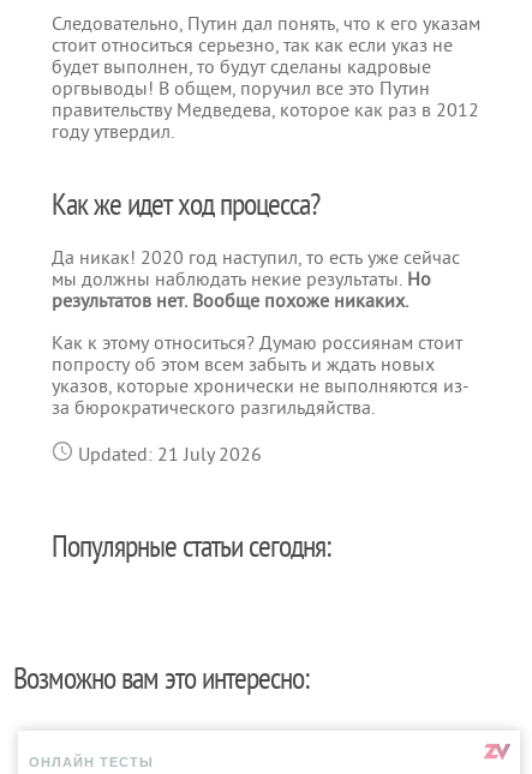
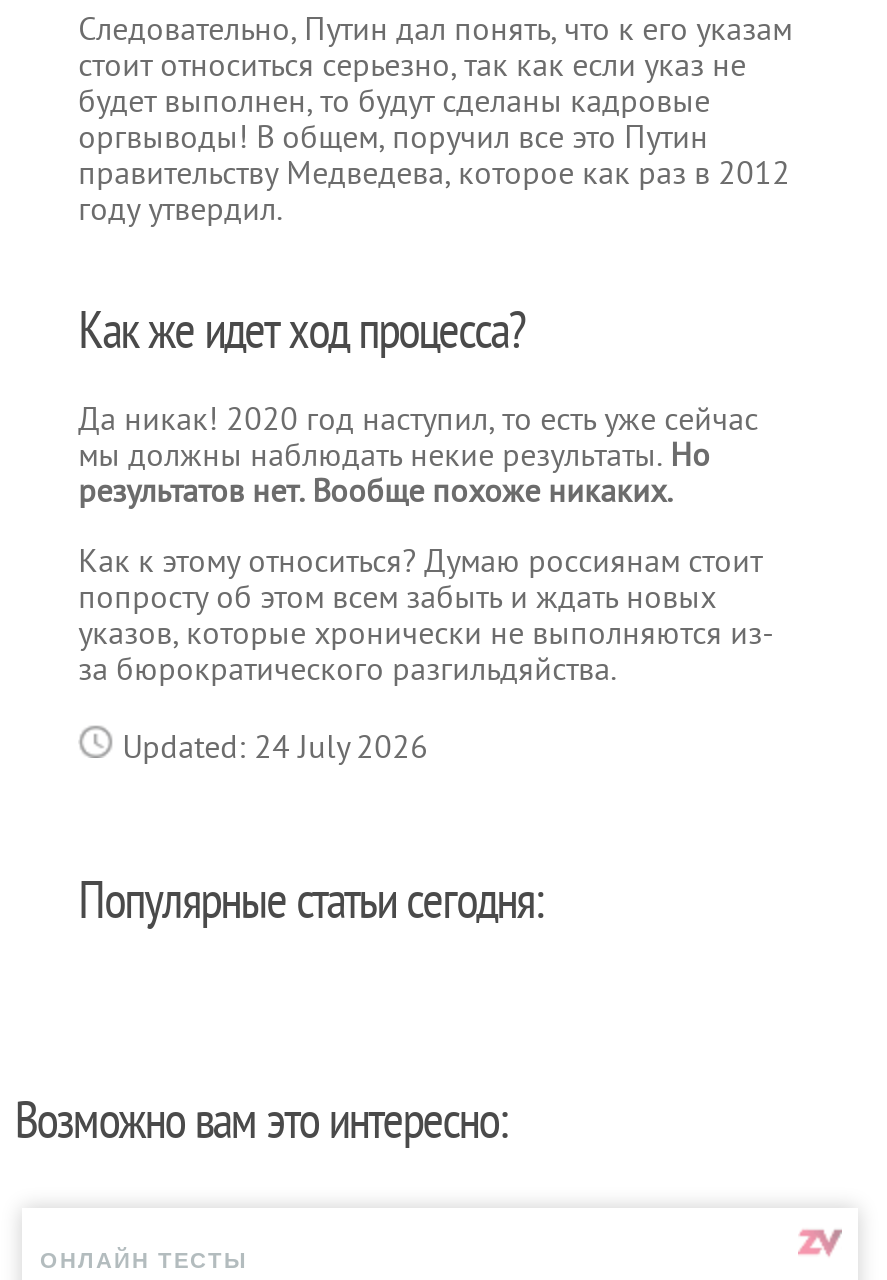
- Updated: 21 July 2026
+ Updated: 24 July 2026
